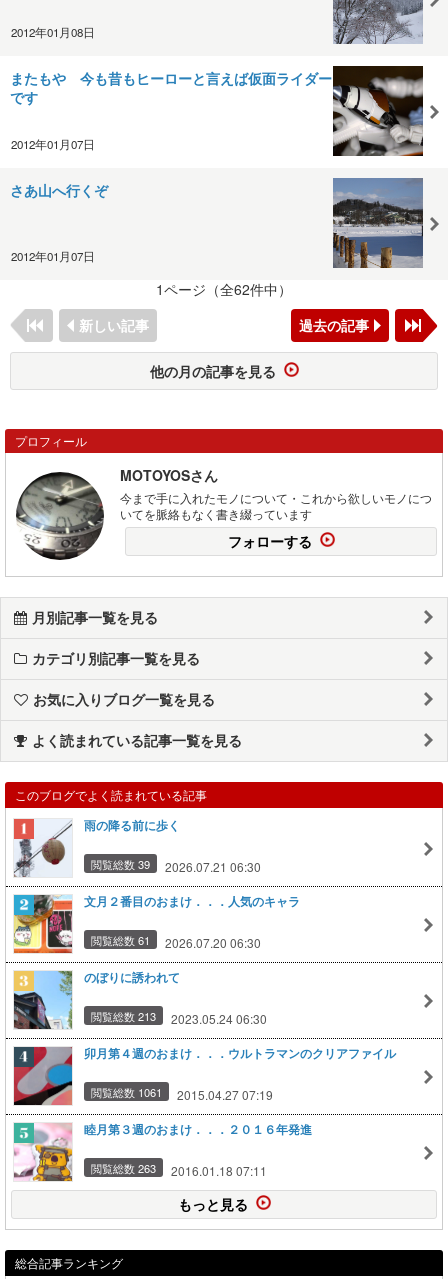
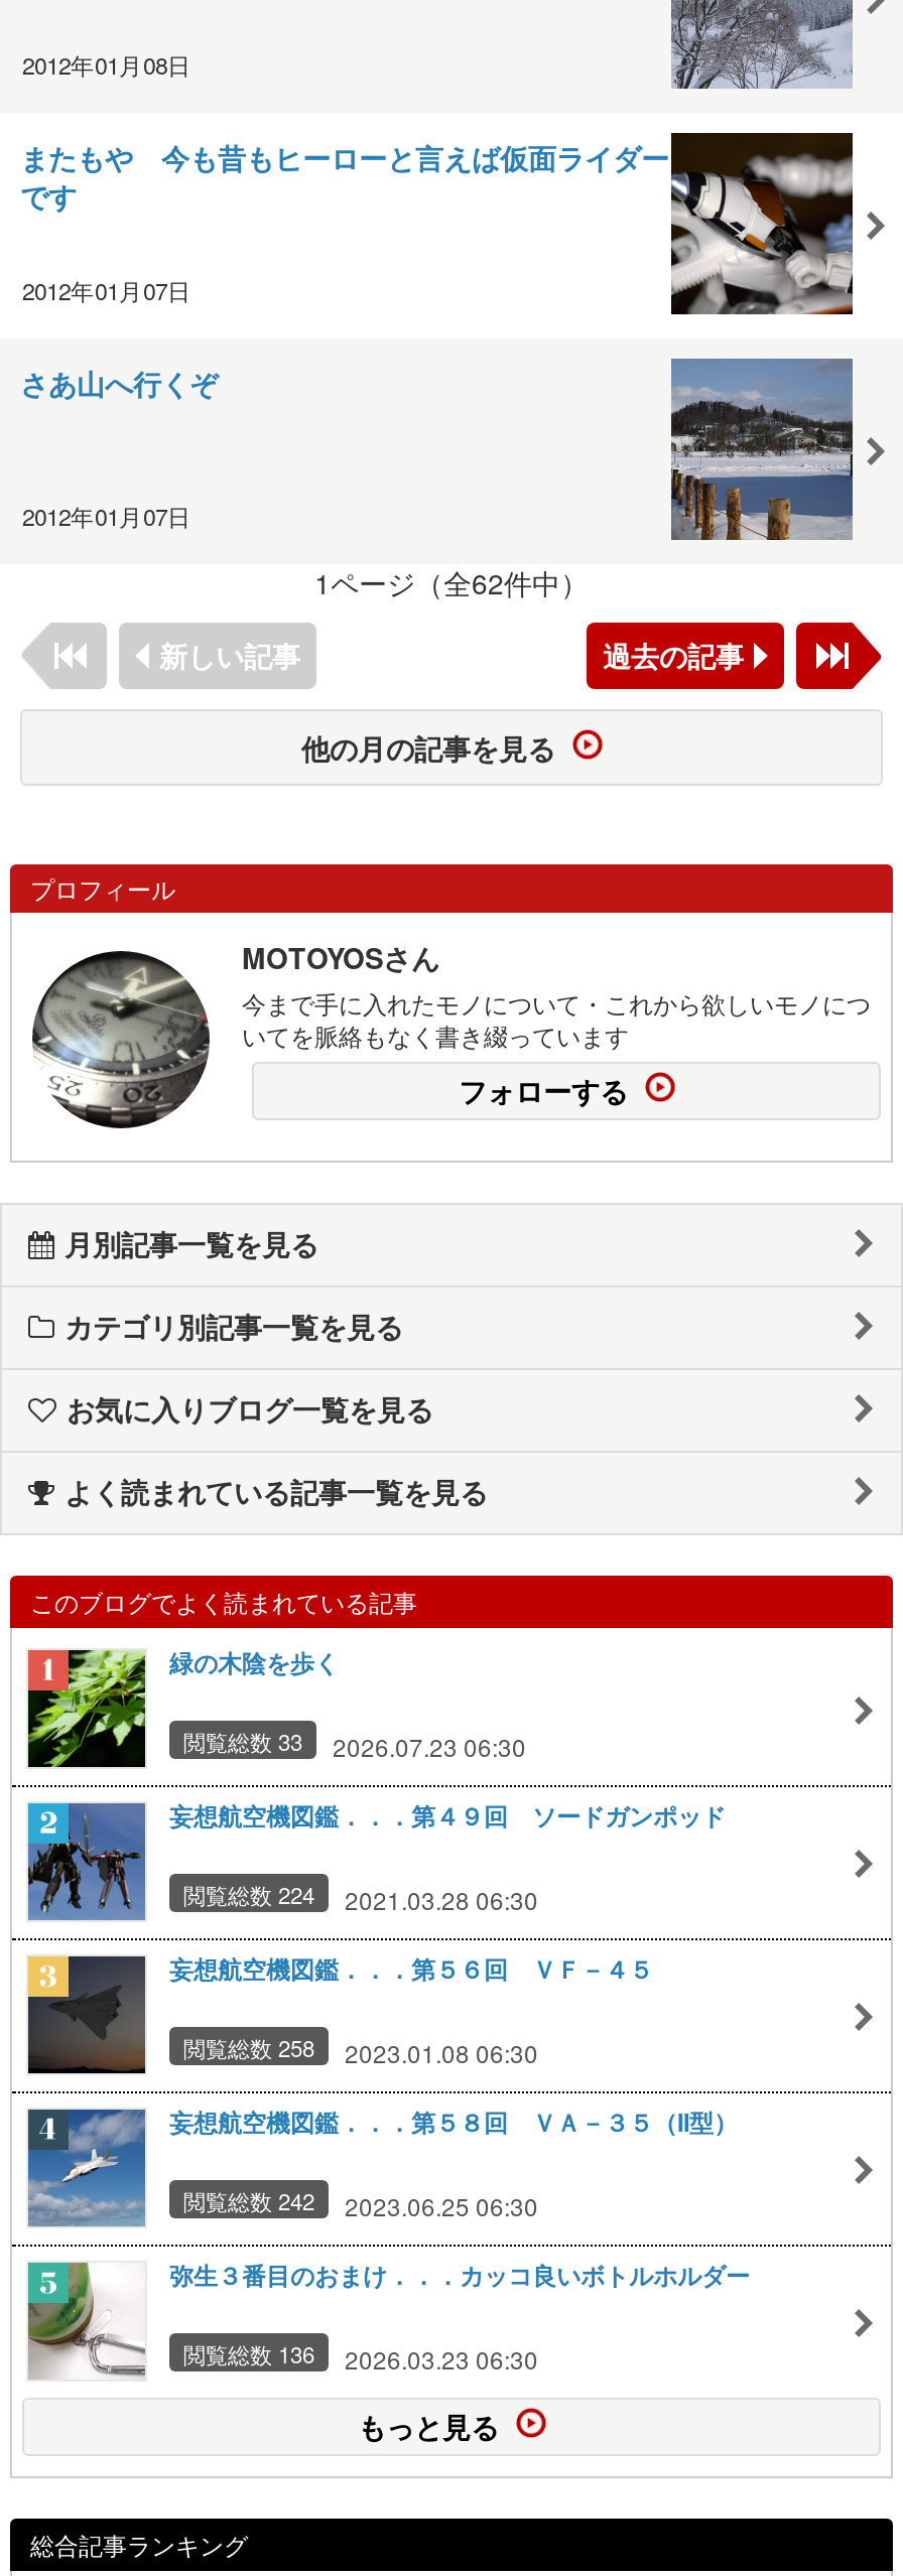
- [image]
- 雨の降る前に歩く
+ [image]
+ 緑の木陰を歩く

- 閲覧総数 39
- 2026.07.21 06:30
+ 閲覧総数 33
+ 2026.07.23 06:30

- [image]
- 文月２番目のおまけ．．．人気のキャラ
+ [image]
+ 妄想航空機図鑑．．．第４９回 ソードガンポッド

- 閲覧総数 61
- 2026.07.20 06:30
+ 閲覧総数 224
+ 2021.03.28 06:30

- [image]
- のぼりに誘われて
+ [image]
+ 妄想航空機図鑑．．．第５６回 ＶＦ－４５

- 閲覧総数 213
- 2023.05.24 06:30
+ 閲覧総数 258
+ 2023.01.08 06:30

- [image]
- 卯月第４週のおまけ．．．ウルトラマンのクリアファイル
+ [image]
+ 妄想航空機図鑑．．．第５８回 ＶＡ－３５（II型）

- 閲覧総数 1061
- 2015.04.27 07:19
+ 閲覧総数 242
+ 2023.06.25 06:30

- [image]
- 睦月第３週のおまけ．．．２０１６年発進
+ [image]
+ 弥生３番目のおまけ．．．カッコ良いボトルホルダー

- 閲覧総数 263
- 2016.01.18 07:11
+ 閲覧総数 136
+ 2026.03.23 06:30
